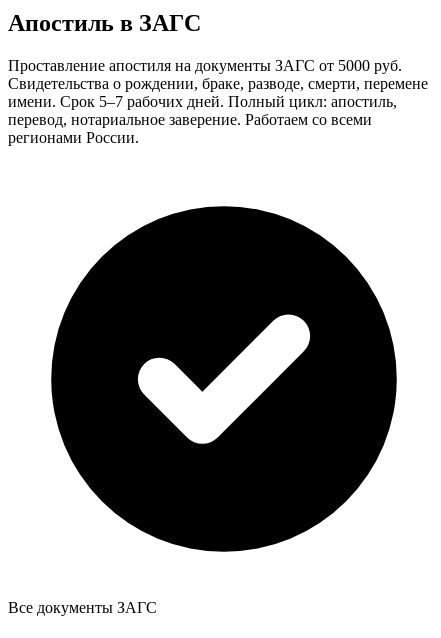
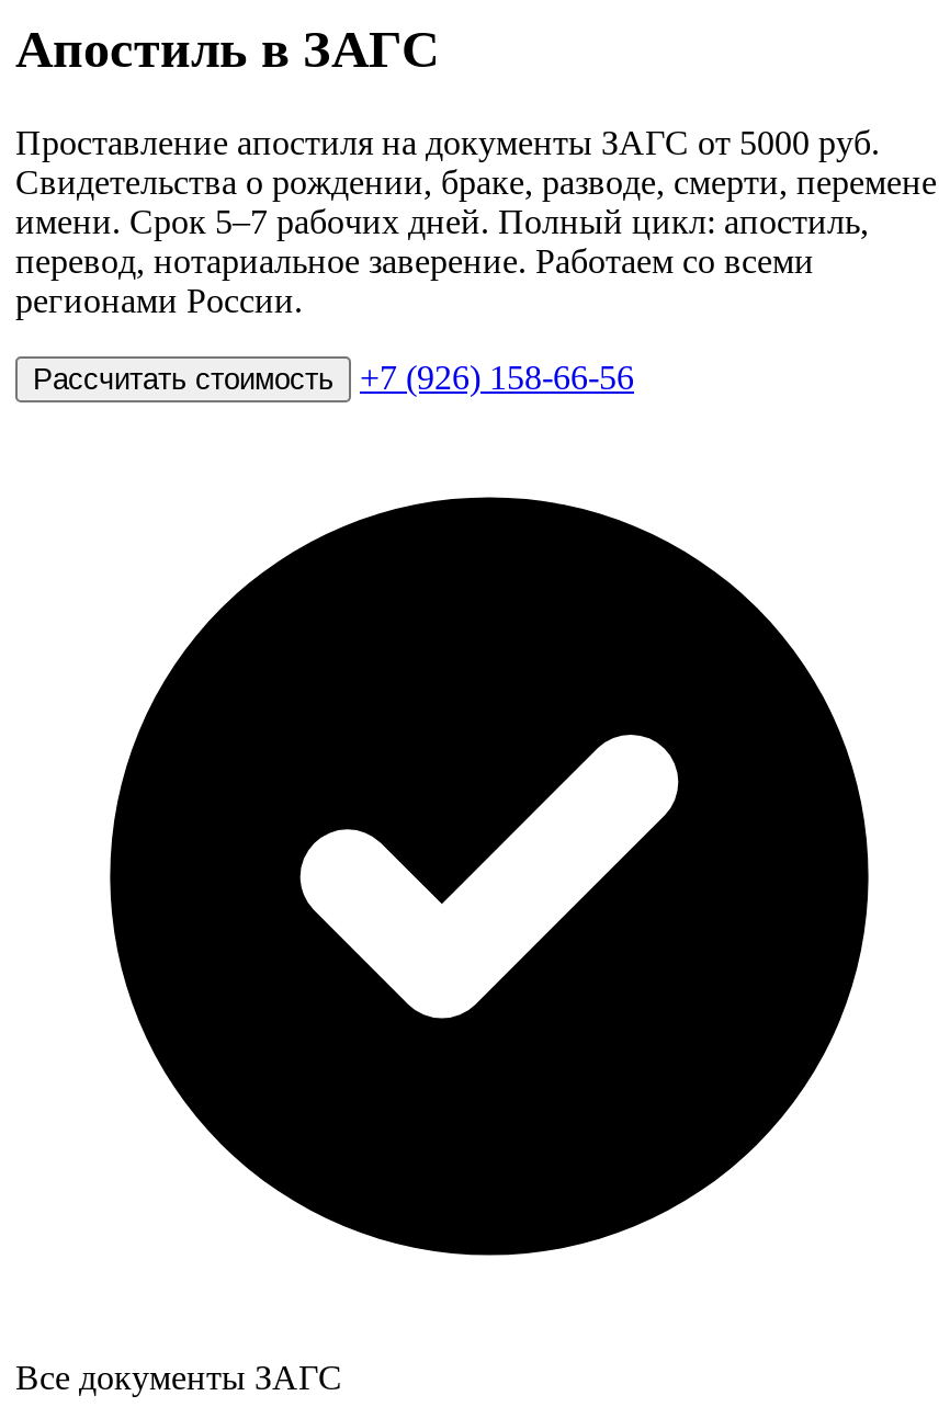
+ Рассчитать стоимость
+ +7 (926) 158-66-56
